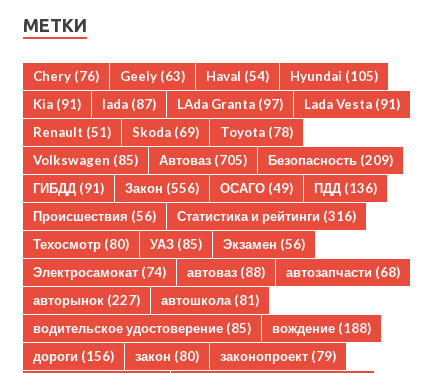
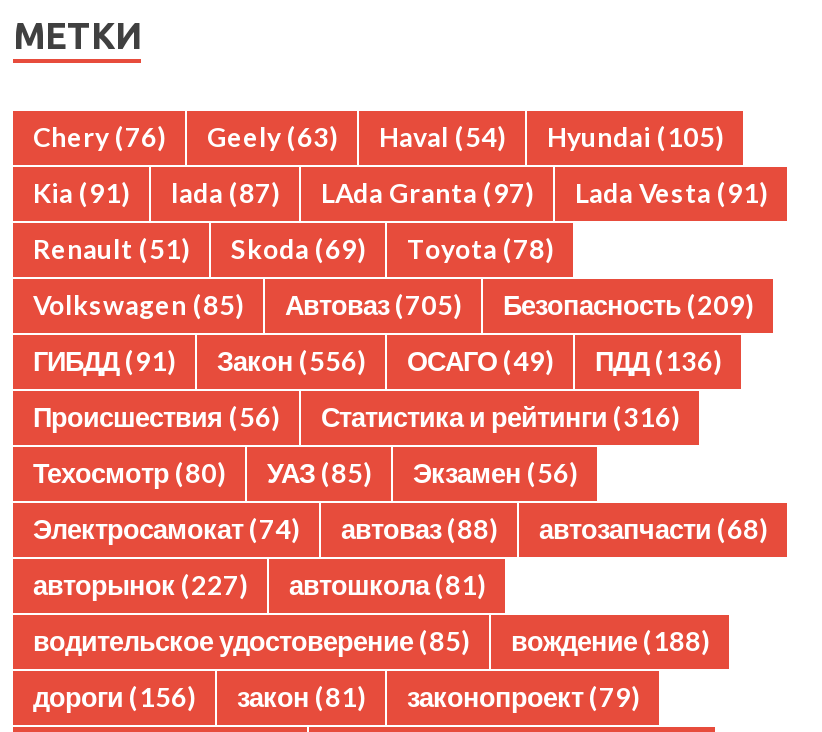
- дороги (156) закон (80) законопроект (79)
+ дороги (156) закон (81) законопроект (79)
